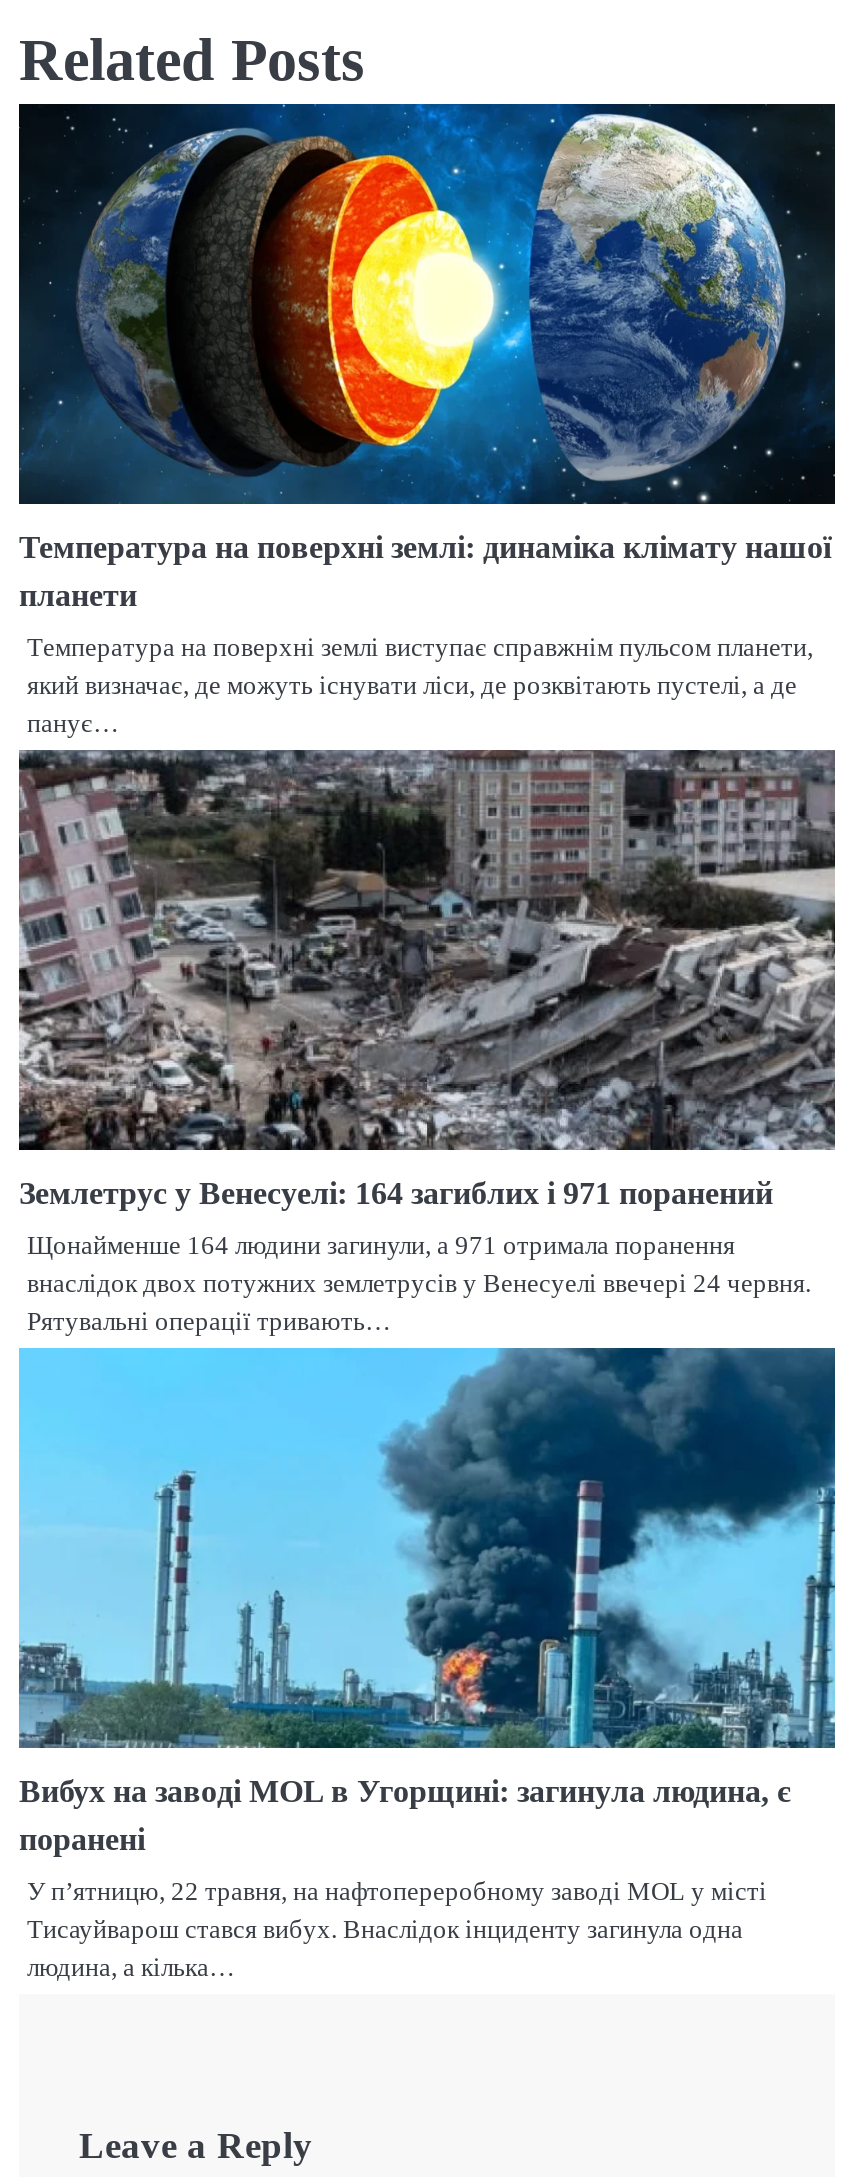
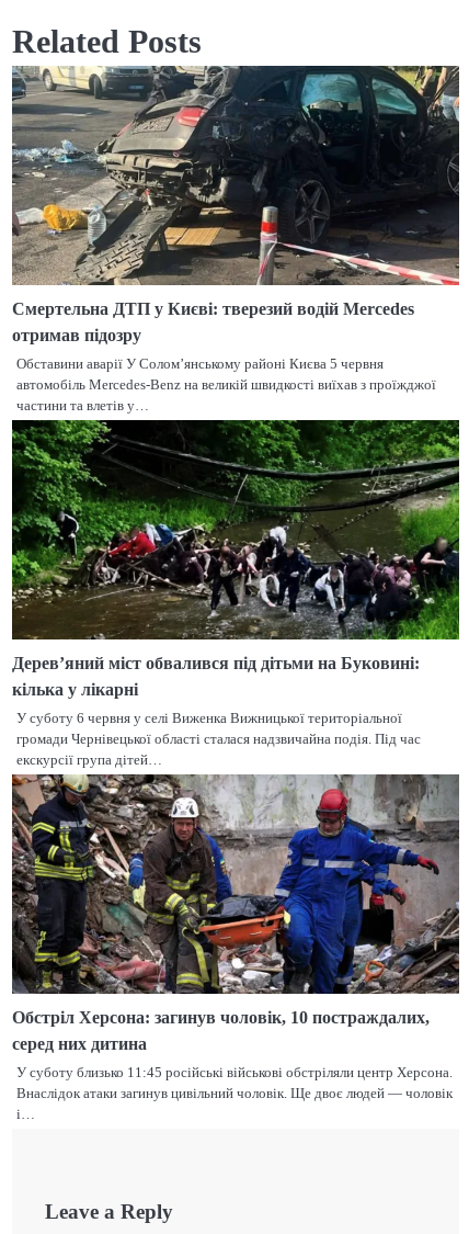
- [image]
- Температура на поверхні землі: динаміка клімату нашої
- планети
+ [image]
+ Смертельна ДТП у Києві: тверезий водій Mercedes
+ отримав підозру

- Температура на поверхні землі виступає справжнім пульсом планети,
- який визначає, де можуть існувати ліси, де розквітають пустелі, а де
- панує…
+ Обставини аварії У Солом’янському районі Києва 5 червня
+ автомобіль Mercedes-Benz на великій швидкості виїхав з проїжджої
+ частини та влетів у…

- [image]
- Землетрус у Венесуелі: 164 загиблих і 971 поранений
+ [image]
+ Дерев’яний міст обвалився під дітьми на Буковині:
+ кілька у лікарні

- Щонайменше 164 людини загинули, а 971 отримала поранення
- внаслідок двох потужних землетрусів у Венесуелі ввечері 24 червня.
- Рятувальні операції тривають…
+ У суботу 6 червня у селі Виженка Вижницької територіальної
+ громади Чернівецької області сталася надзвичайна подія. Під час
+ екскурсії група дітей…

- [image]
- Вибух на заводі MOL в Угорщині: загинула людина, є
- поранені
+ [image]
+ Обстріл Херсона: загинув чоловік, 10 постраждалих,
+ серед них дитина

- У п’ятницю, 22 травня, на нафтопереробному заводі MOL у місті
- Тисауйварош стався вибух. Внаслідок інциденту загинула одна
- людина, а кілька…
+ У суботу близько 11:45 російські військові обстріляли центр Херсона.
+ Внаслідок атаки загинув цивільний чоловік. Ще двоє людей — чоловік
+ і…
